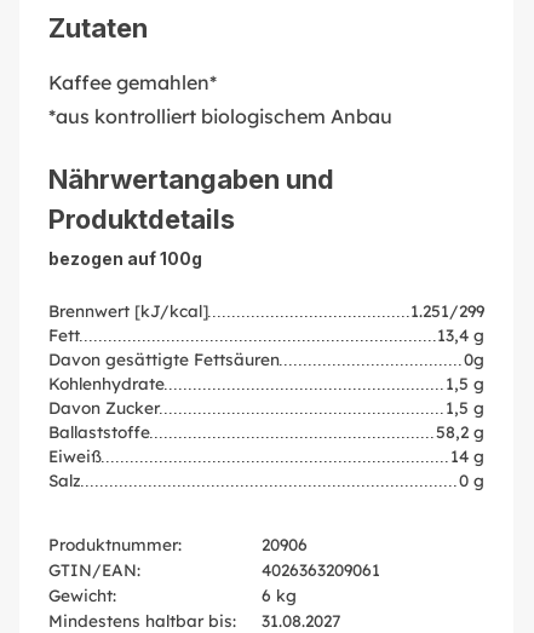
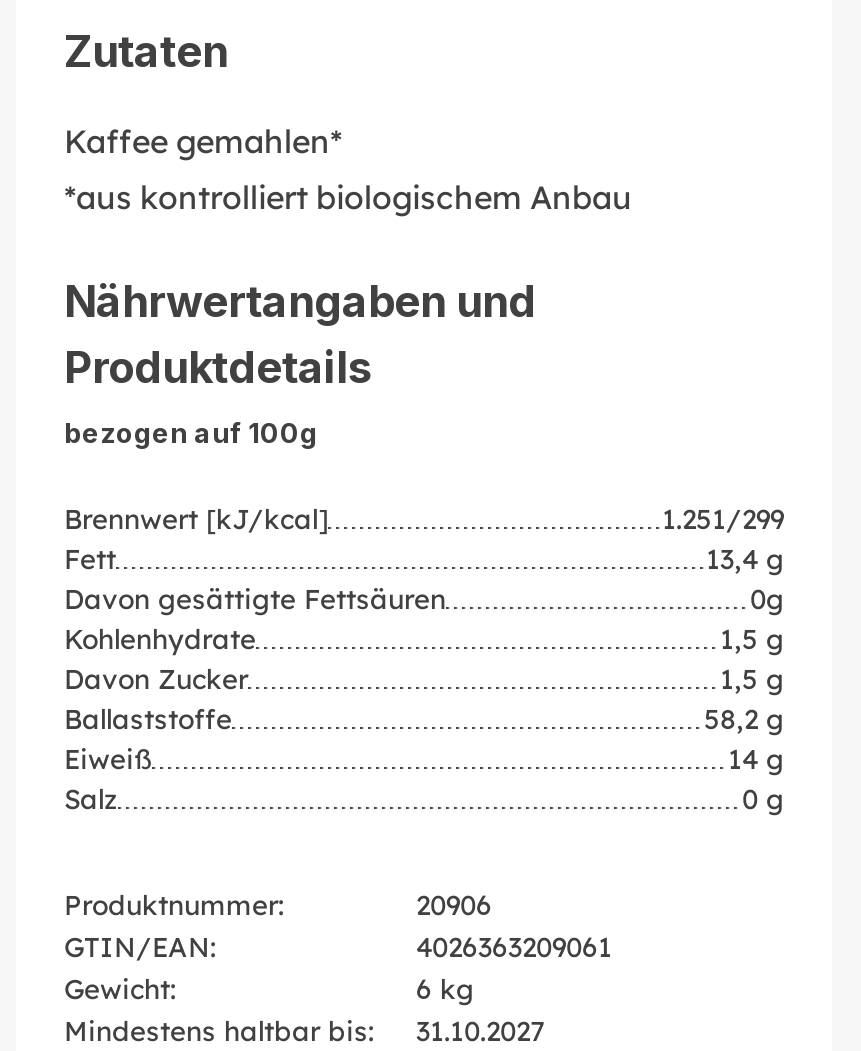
- Mindestens haltbar bis: 31.08.2027
+ Mindestens haltbar bis: 31.10.2027
